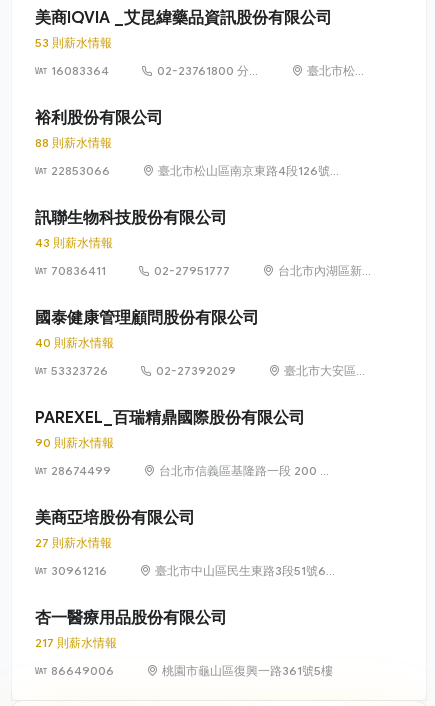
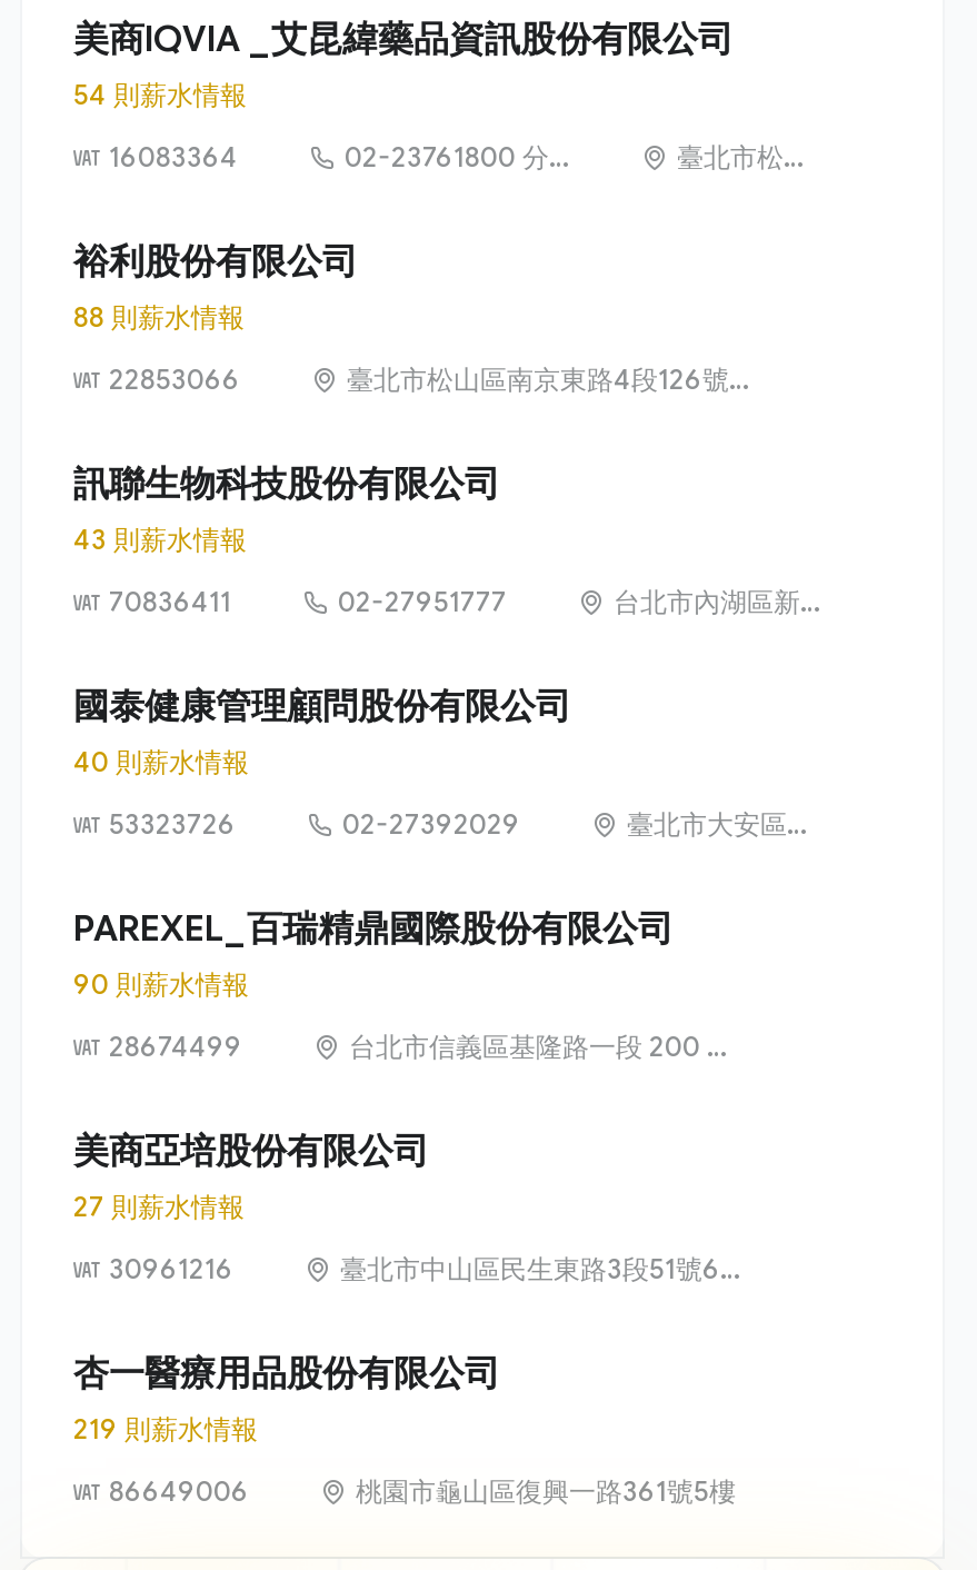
- 53 則薪水情報
+ 54 則薪水情報

- 217 則薪水情報
+ 219 則薪水情報
